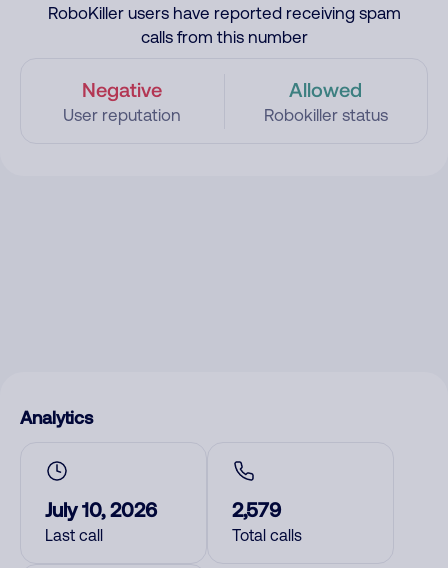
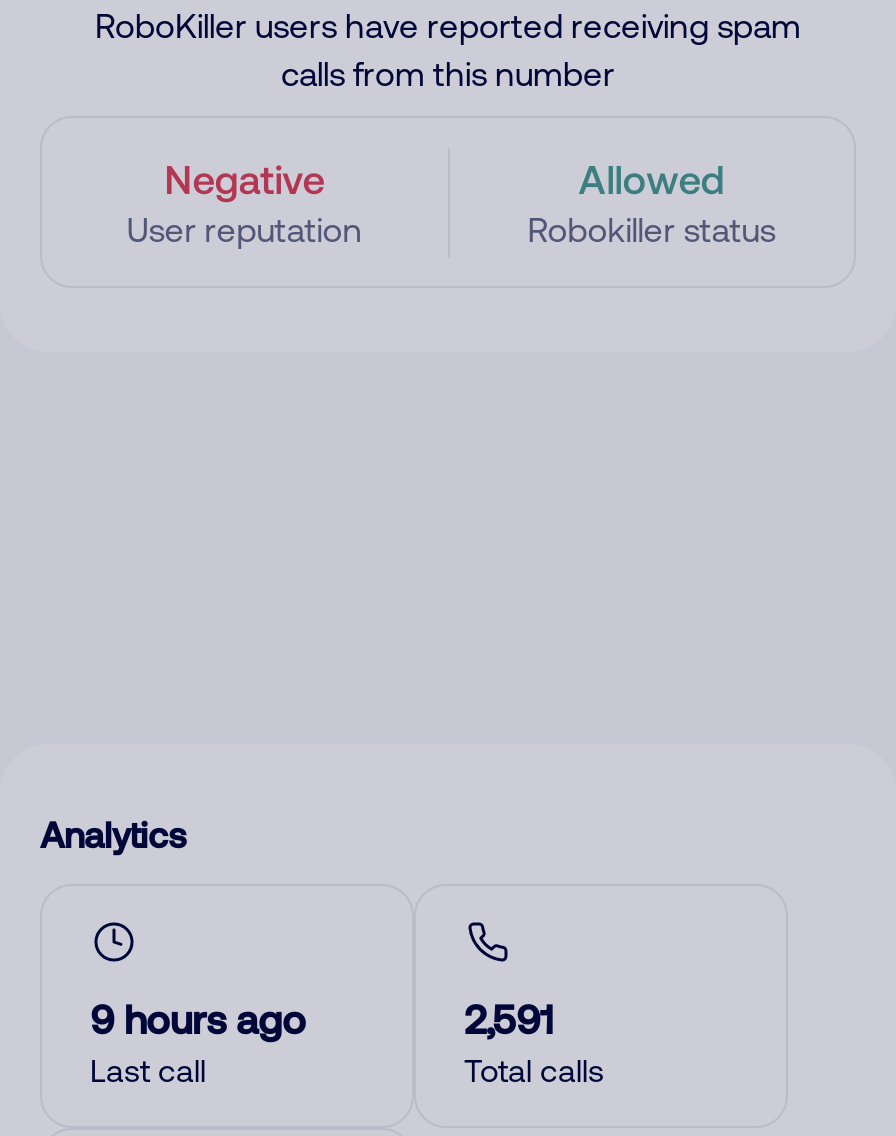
- July 10, 2026
+ 9 hours ago

- 2,579
+ 2,591
